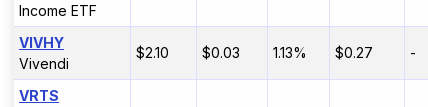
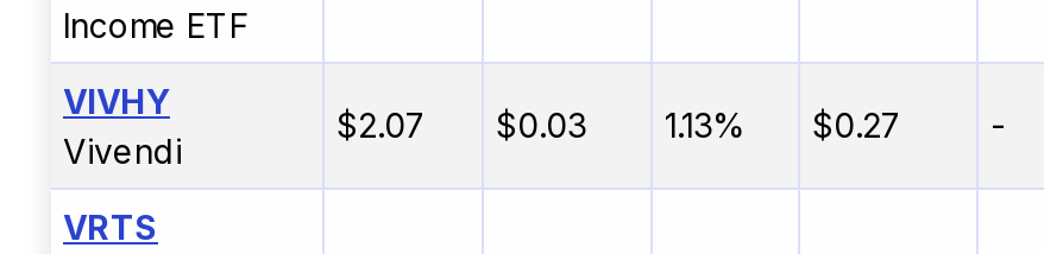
- $2.10 $0.03 1.13% $0.27
+ $2.07 $0.03 1.13% $0.27
